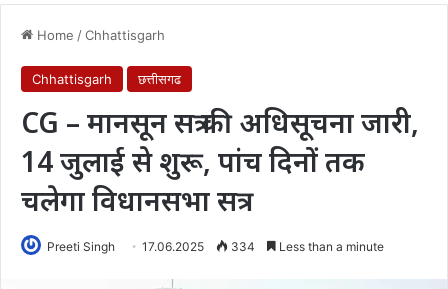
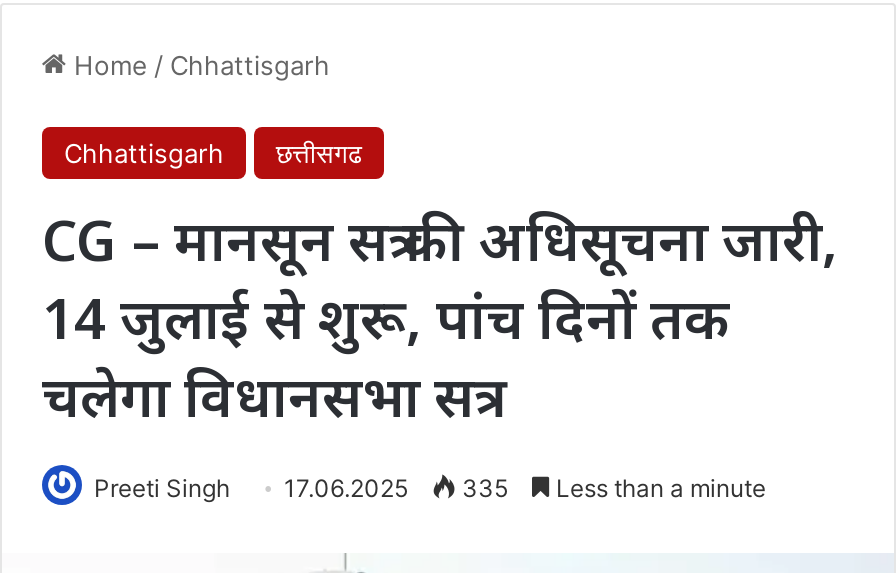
- Preeti Singh 17.06.2025 334 Less than a minute
+ Preeti Singh 17.06.2025 335 Less than a minute
